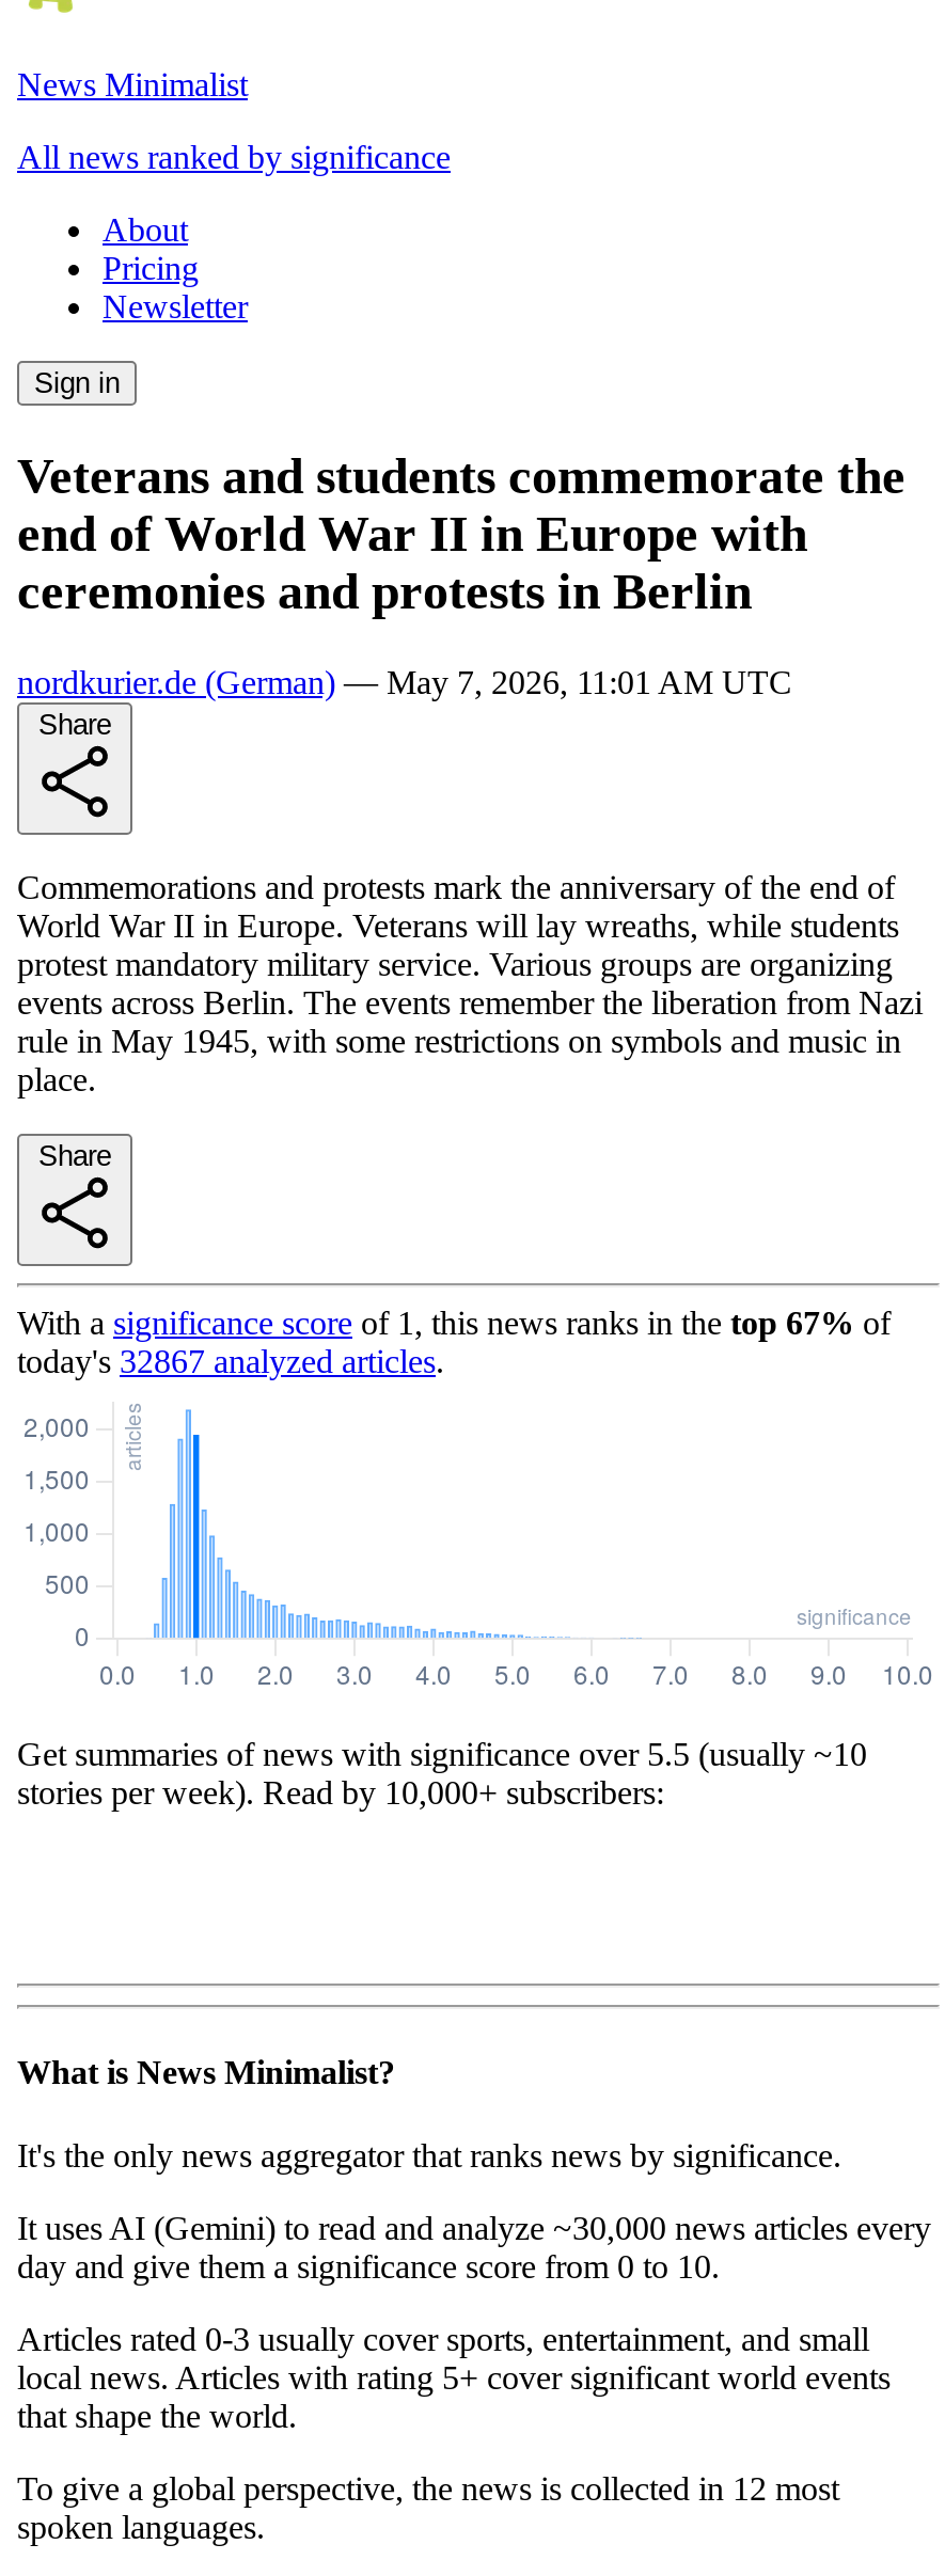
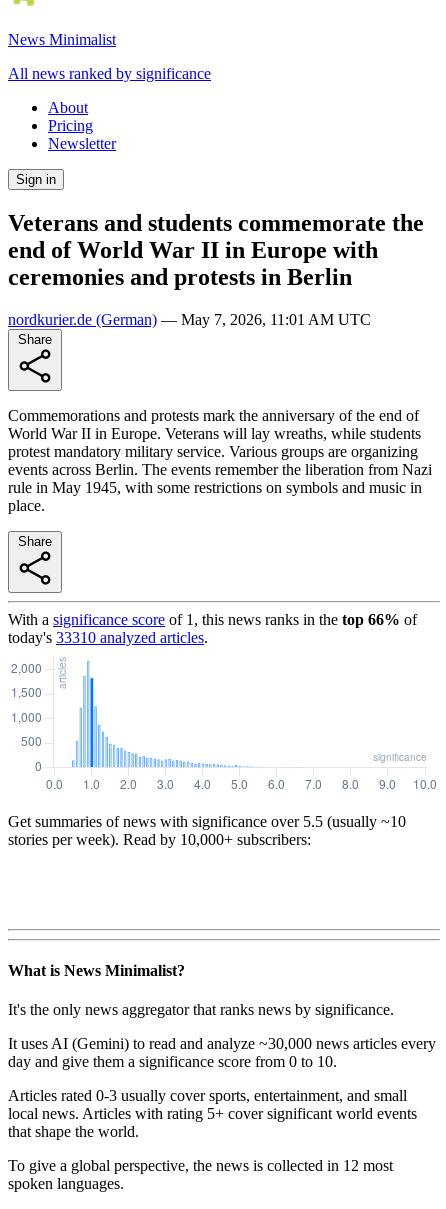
- With a significance score of 1, this news ranks in the top 67% of
+ With a significance score of 1, this news ranks in the top 66% of

- today's 32867 analyzed articles.
+ today's 33310 analyzed articles.
